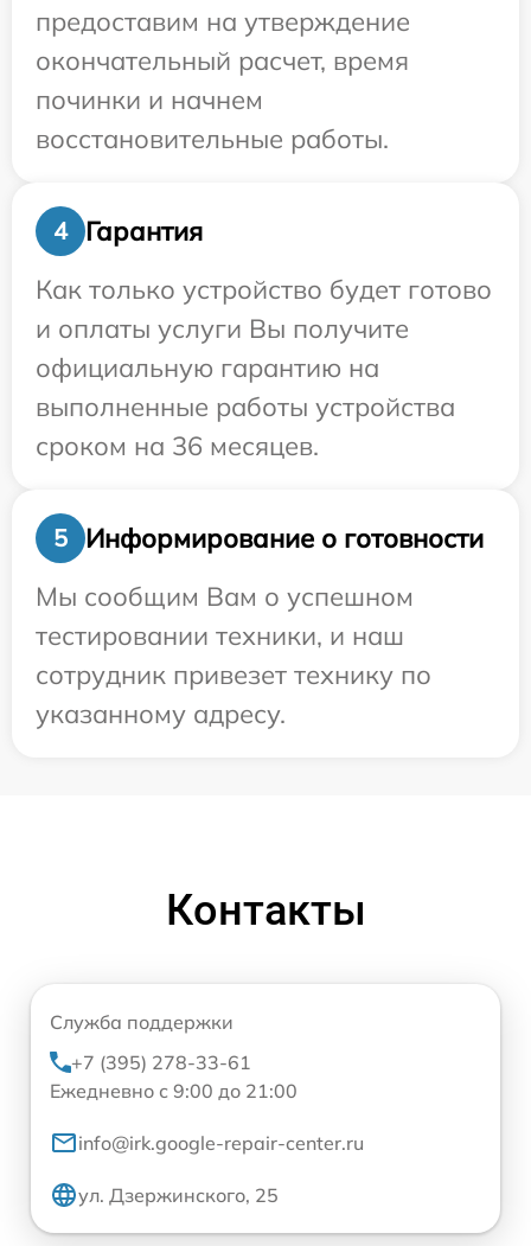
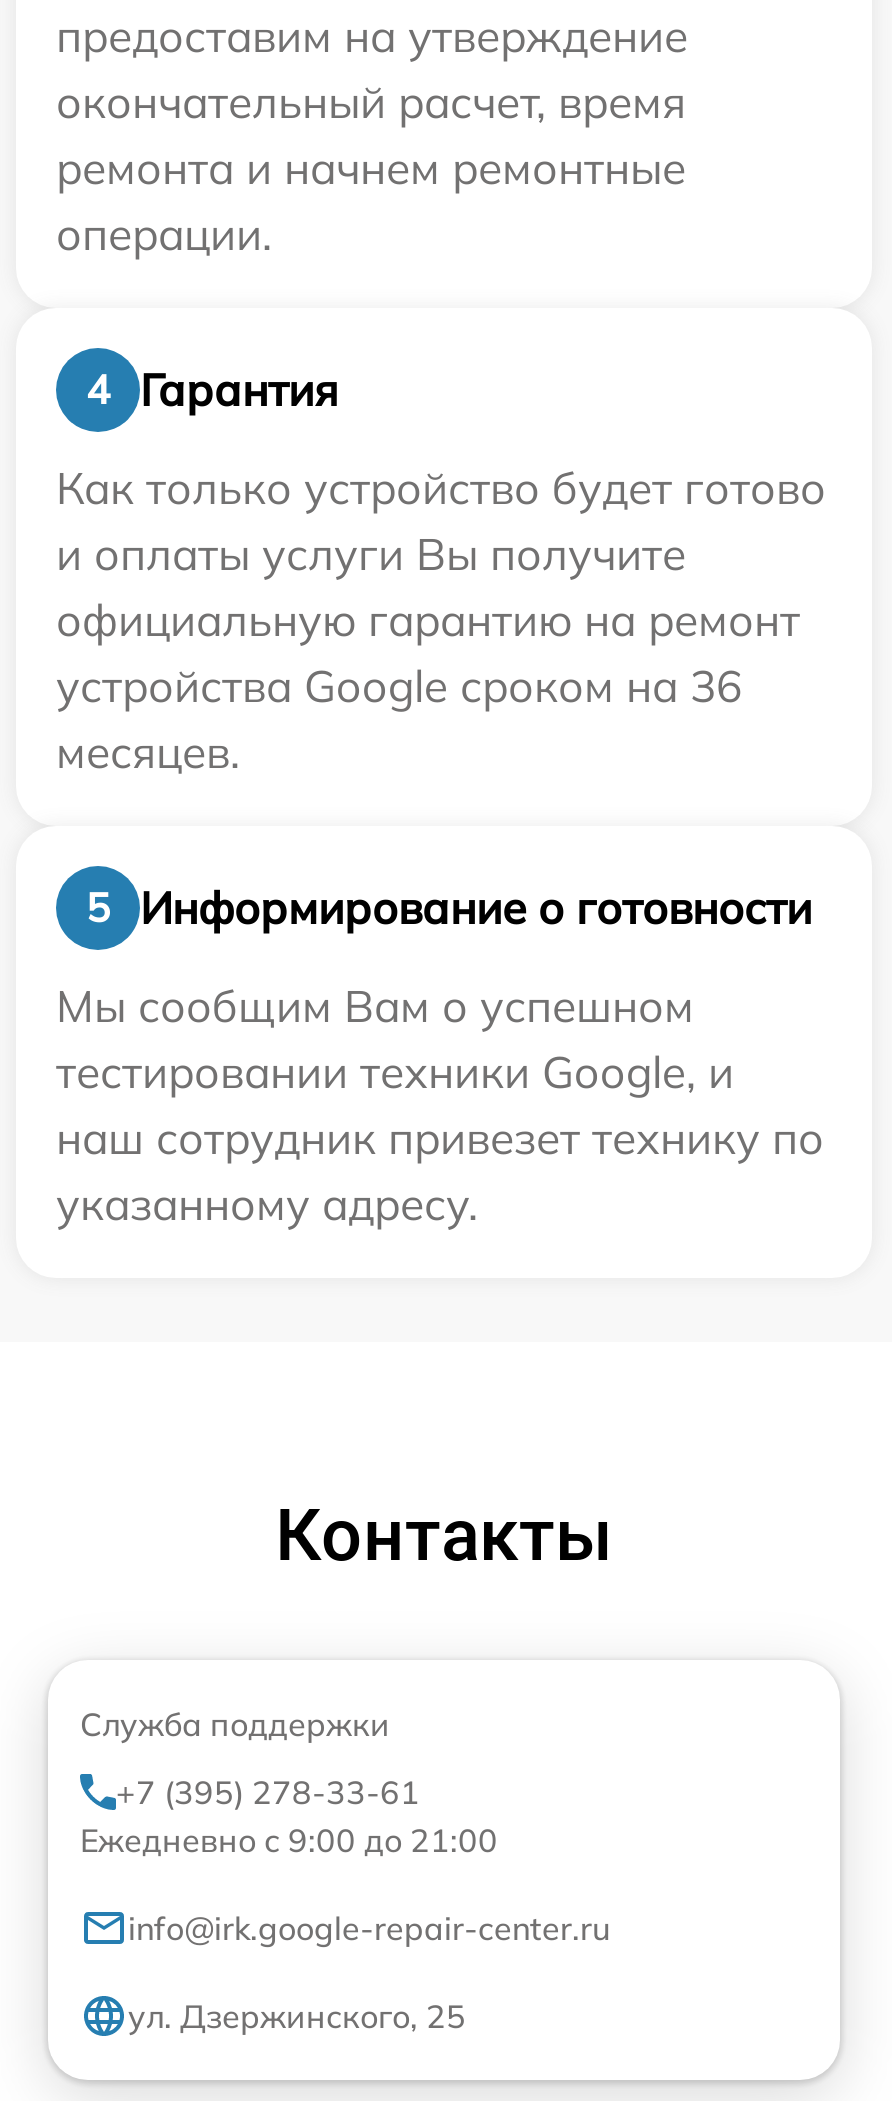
- починки и начнем
- восстановительные работы.
+ ремонта и начнем ремонтные
+ операции.

- официальную гарантию на
- выполненные работы устройства
- сроком на 36 месяцев.
+ официальную гарантию на ремонт
+ устройства Google сроком на 36
+ месяцев.

- тестировании техники, и наш
- сотрудник привезет технику по
+ тестировании техники Google, и
+ наш сотрудник привезет технику по
